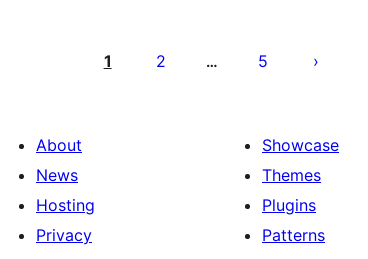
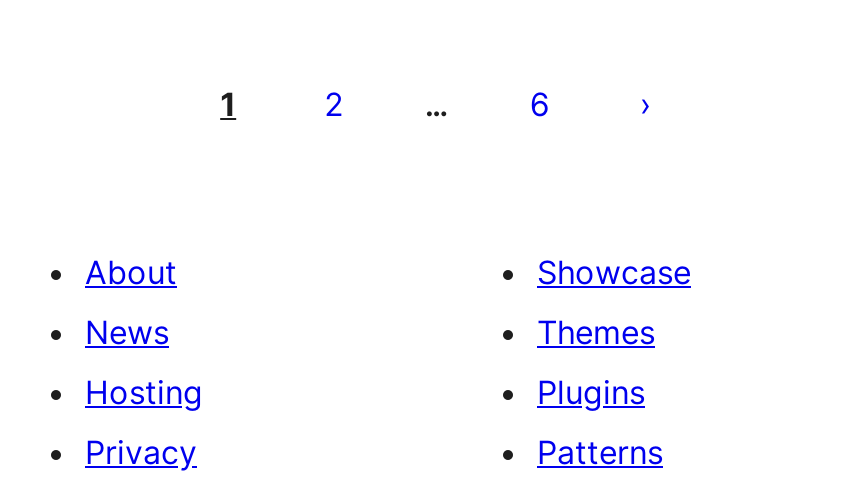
- 5
+ 6
